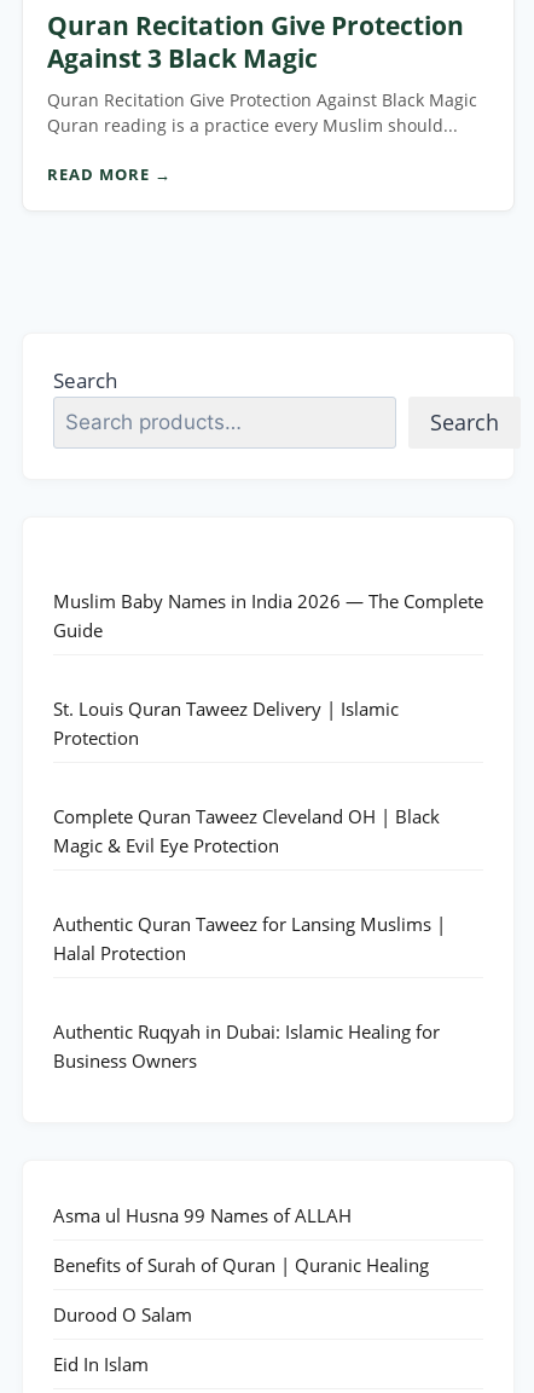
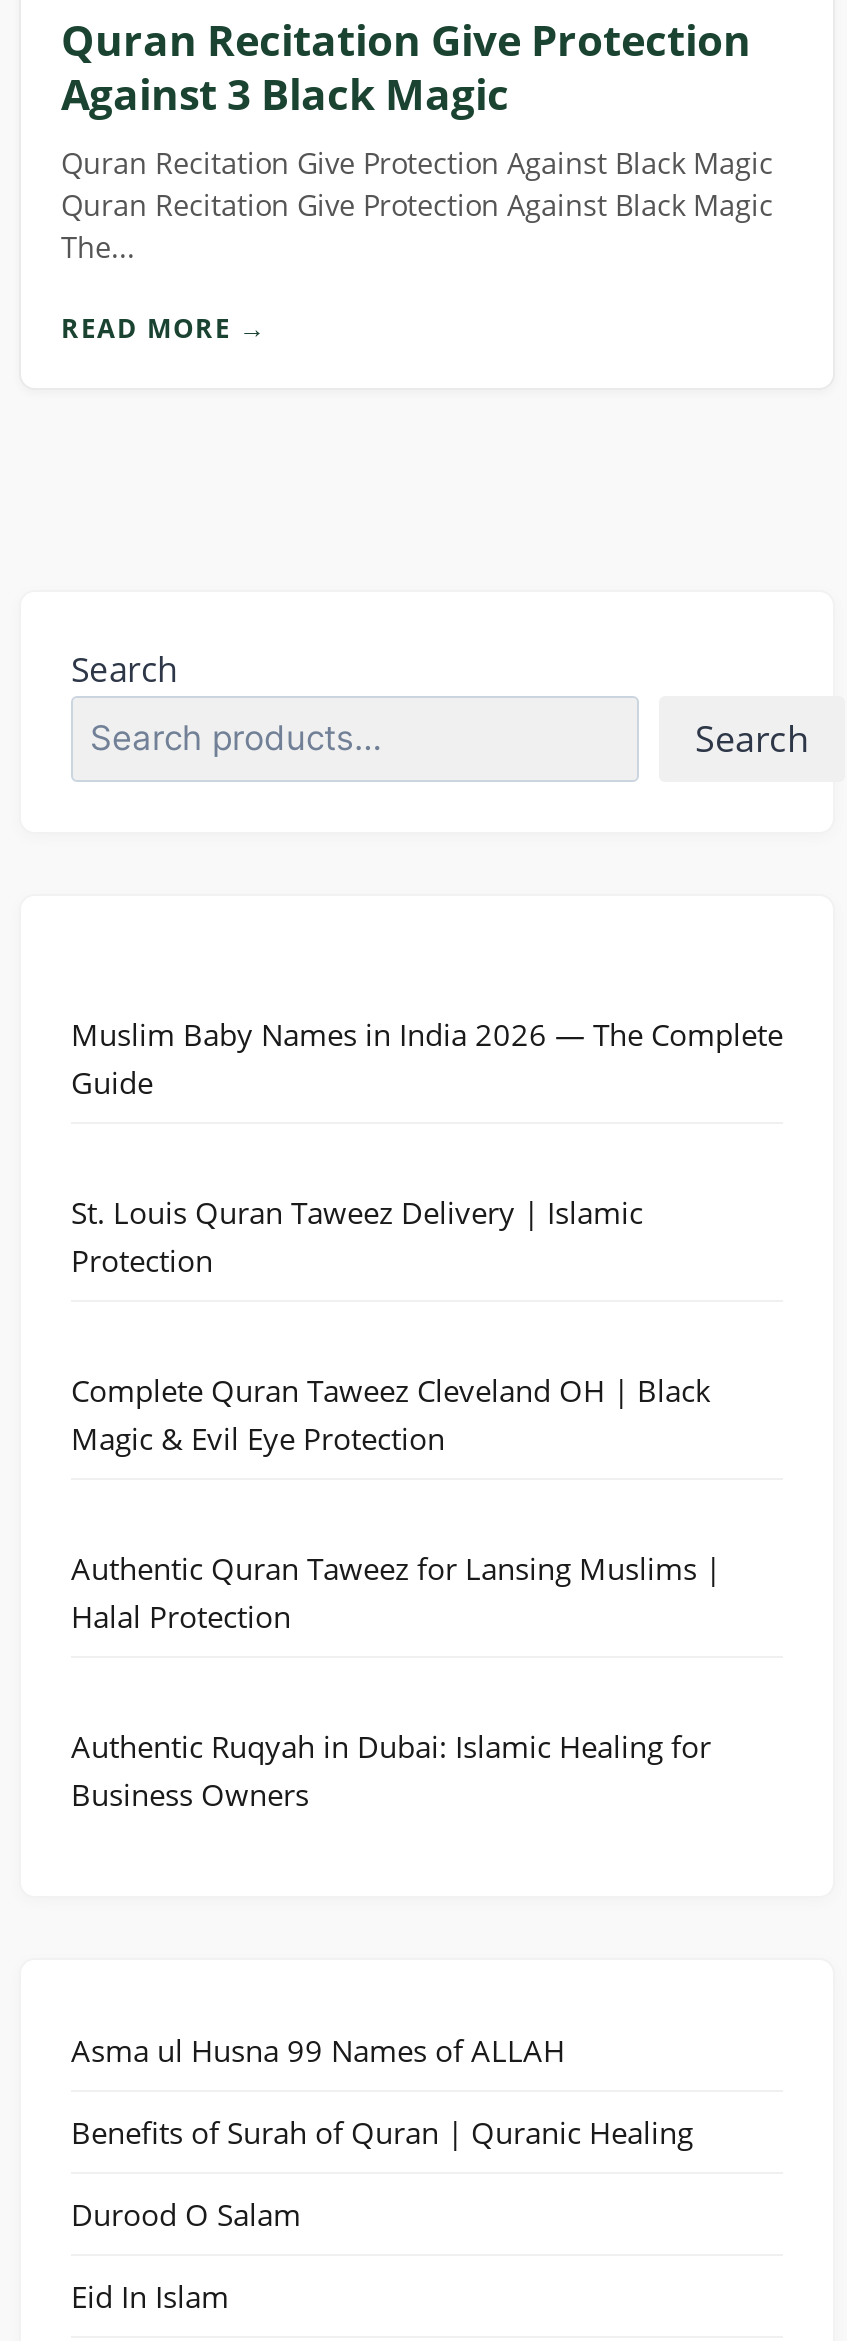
- Quran reading is a practice every Muslim should...
+ Quran Recitation Give Protection Against Black Magic
+ The...
